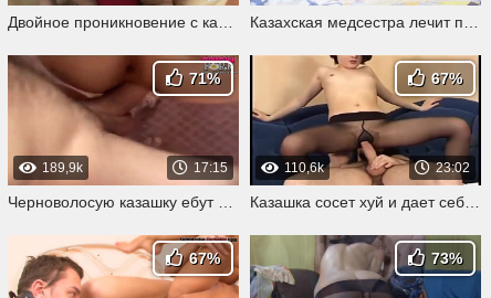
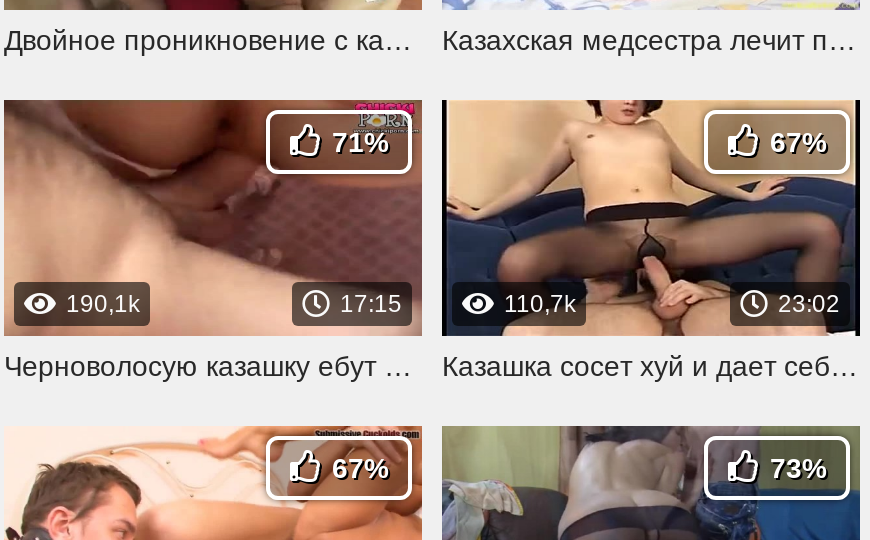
- 189,9k
+ 190,1k

- 110,6k
+ 110,7k
